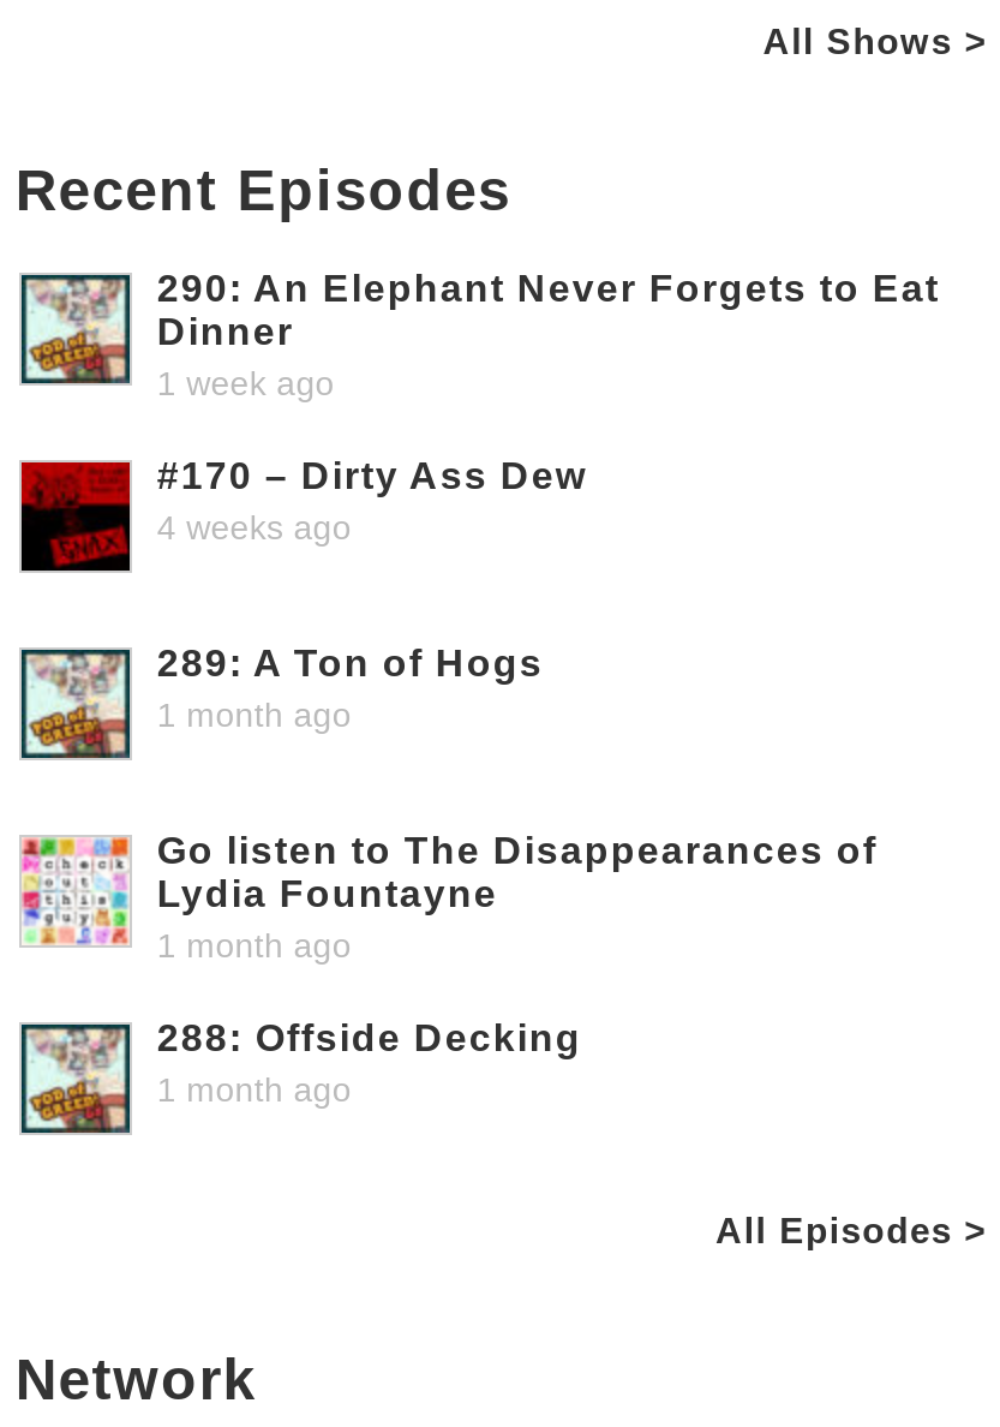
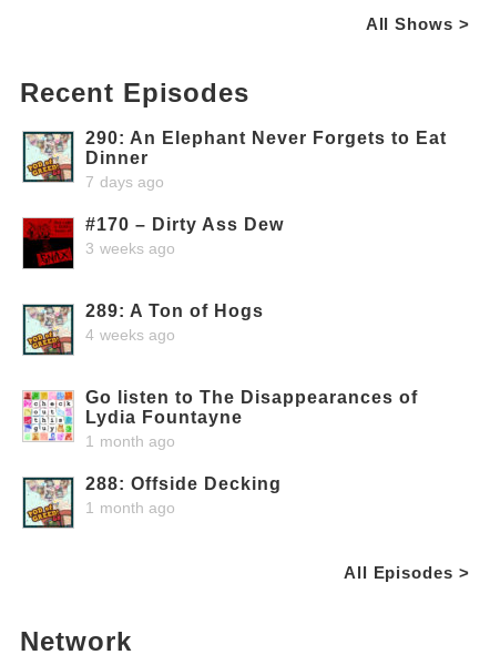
- 1 week ago
+ 7 days ago

- 4 weeks ago
+ 3 weeks ago

- 1 month ago
+ 4 weeks ago
